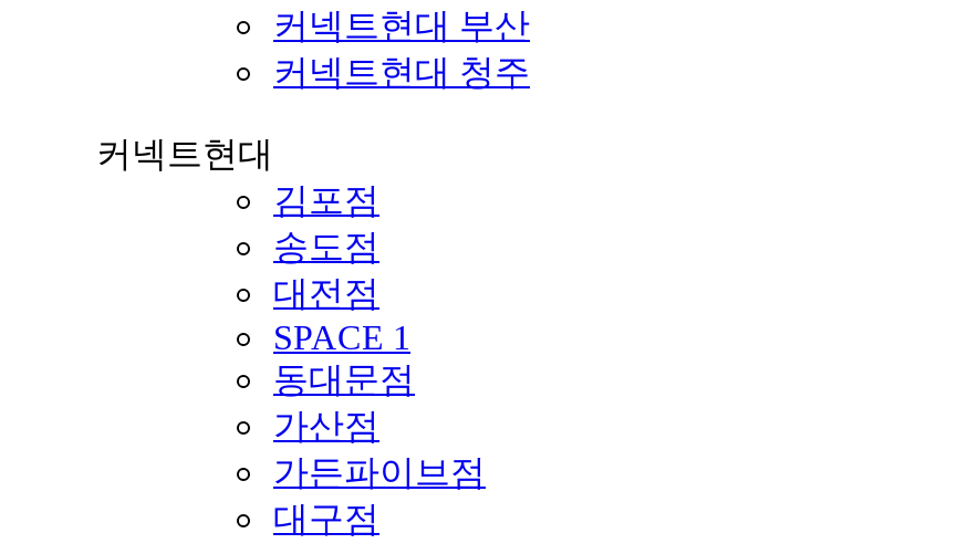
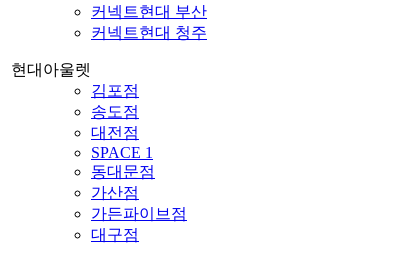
- 커넥트현대
+ 현대아울렛
